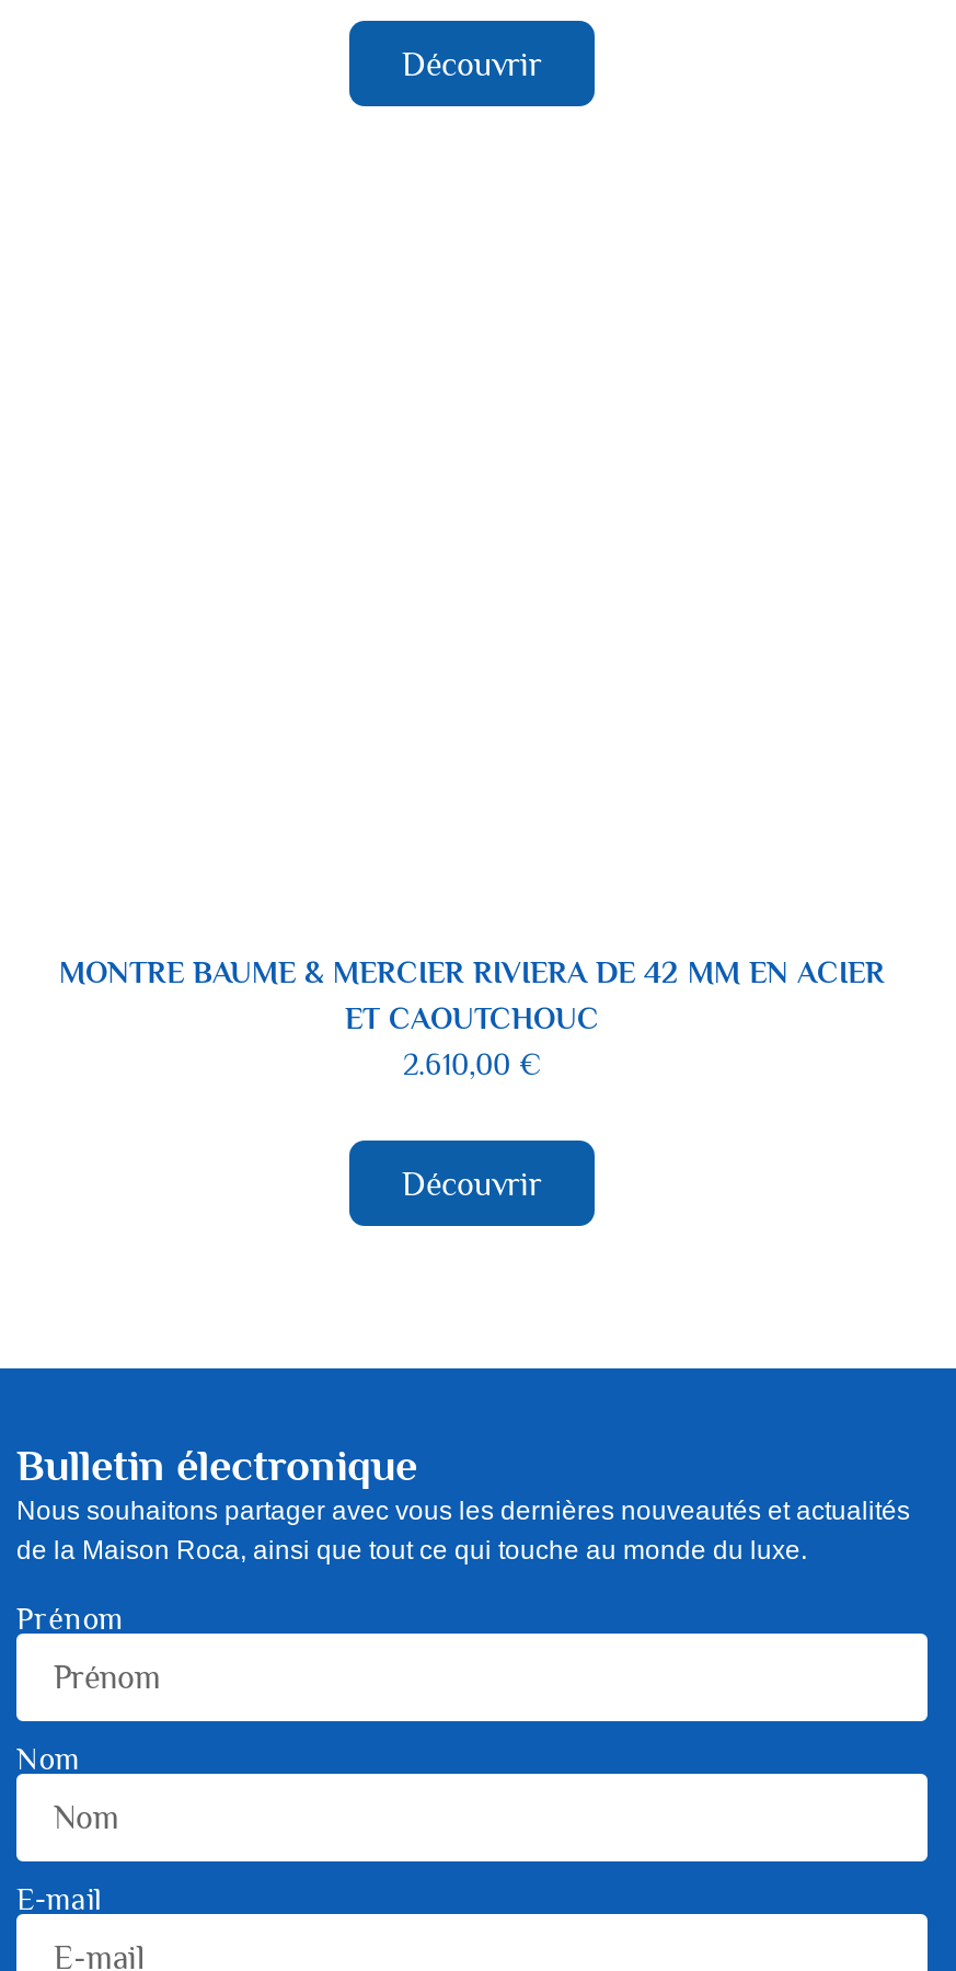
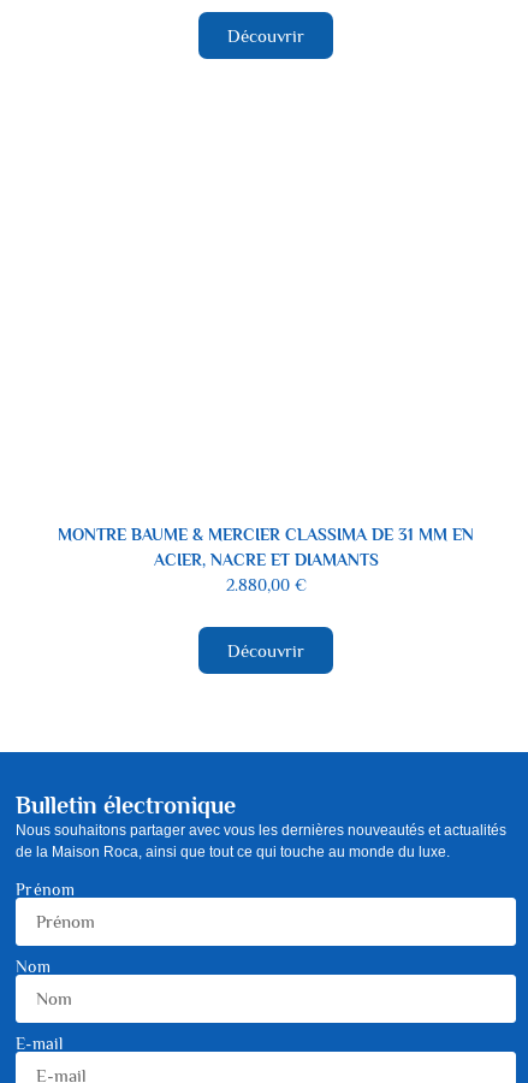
- MONTRE BAUME & MERCIER RIVIERA DE 42 MM EN ACIER
- ET CAOUTCHOUC
- 2.610,00 €
+ MONTRE BAUME & MERCIER CLASSIMA DE 31 MM EN
+ ACIER, NACRE ET DIAMANTS
+ 2.880,00 €
